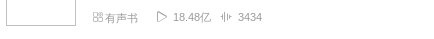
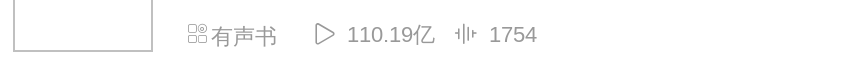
- 18.48亿
+ 110.19亿

- 3434
+ 1754
